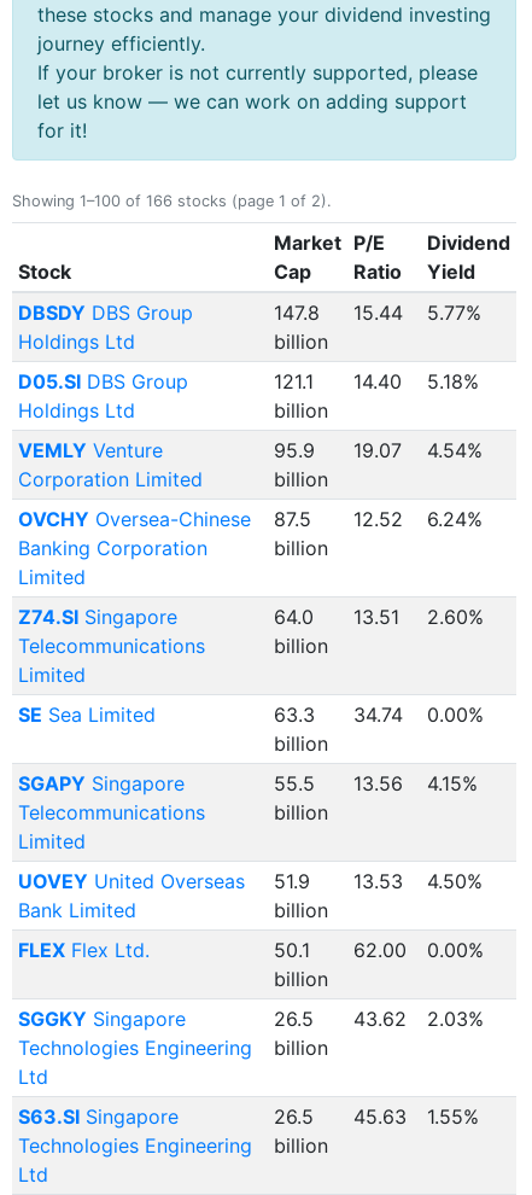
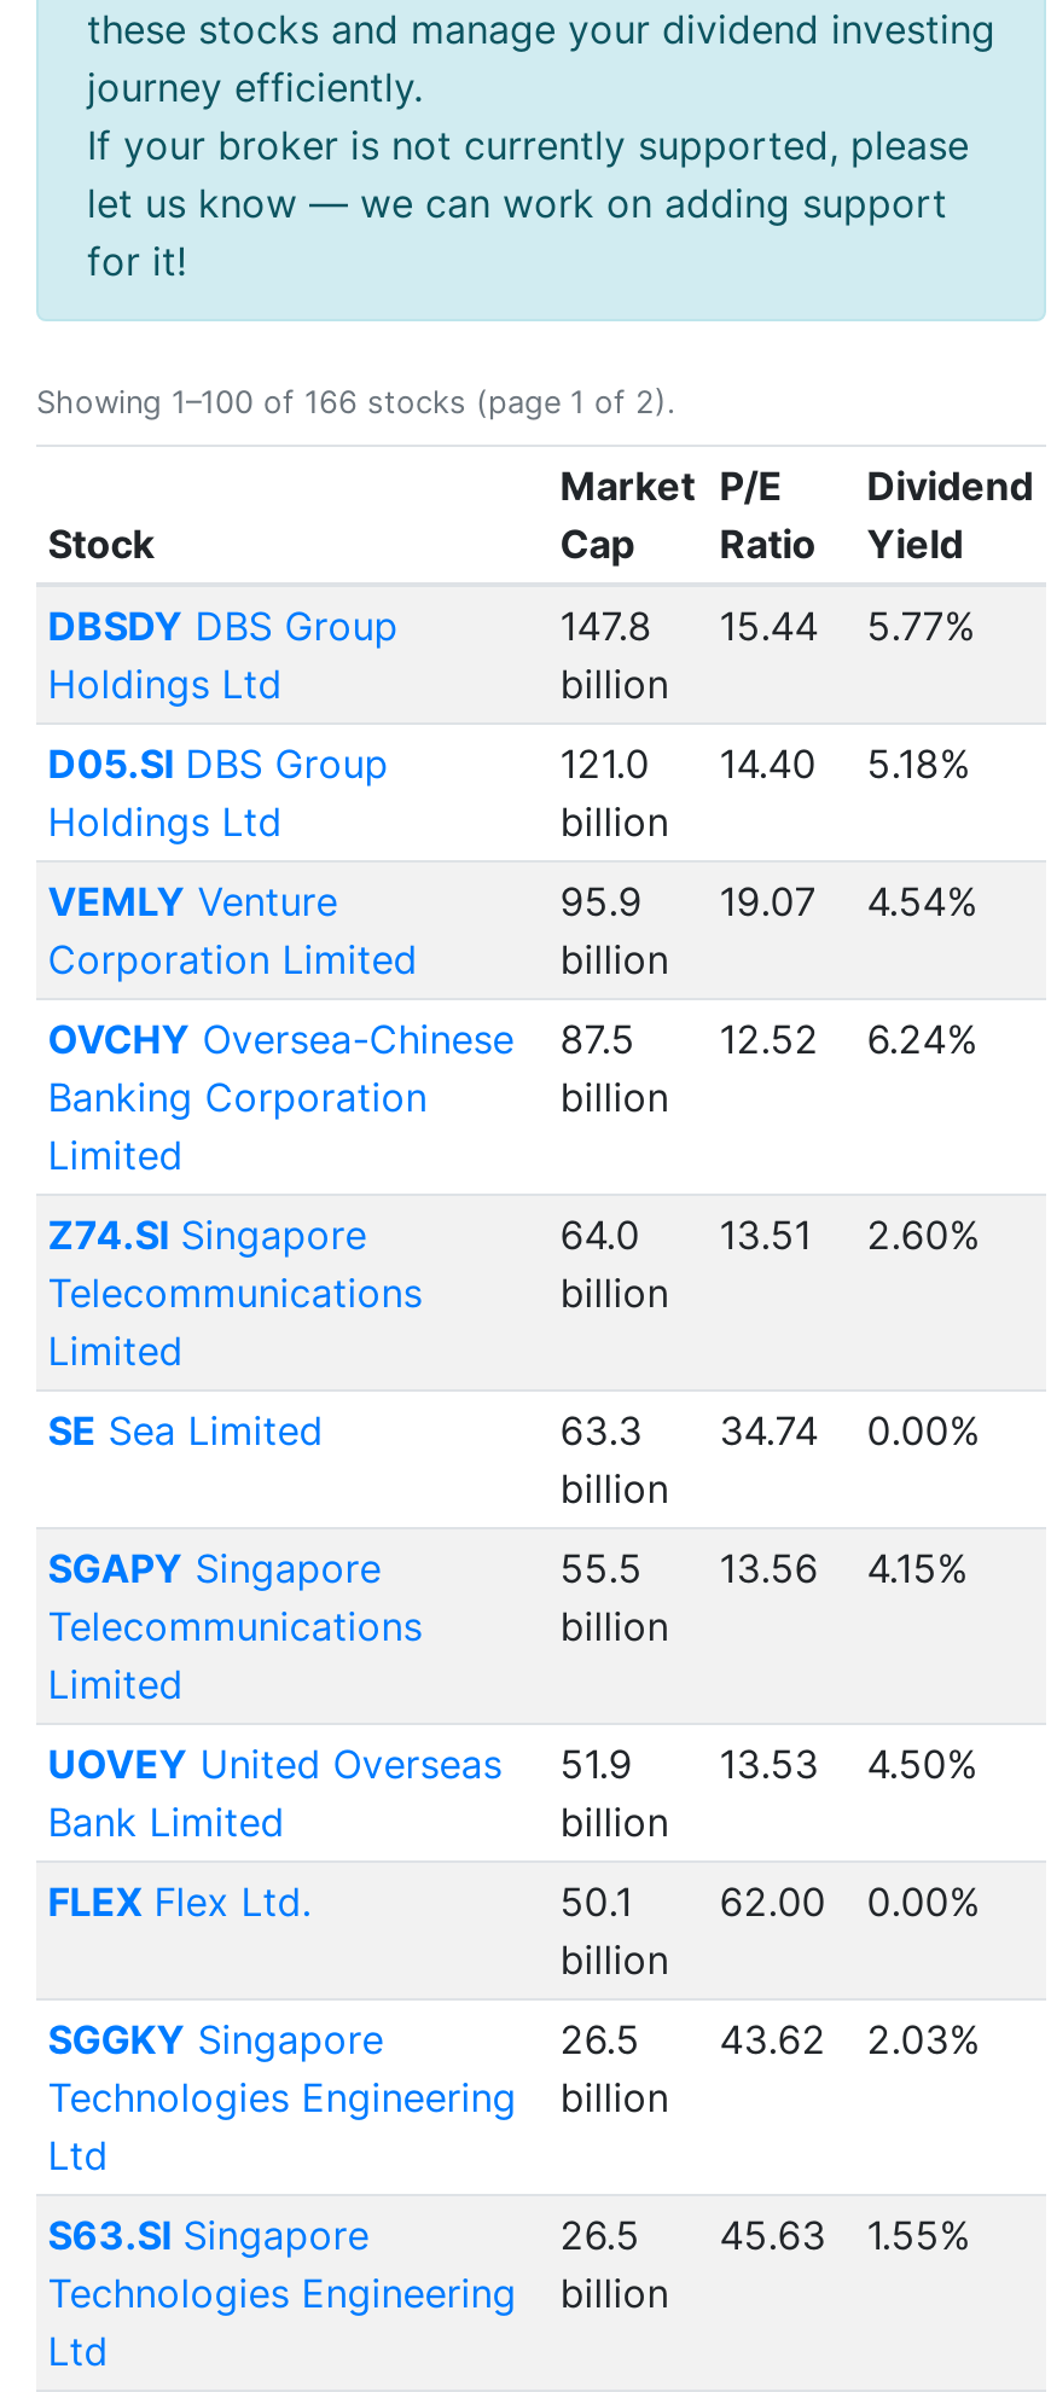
- 121.1 14.40 5.18%
+ 121.0 14.40 5.18%
